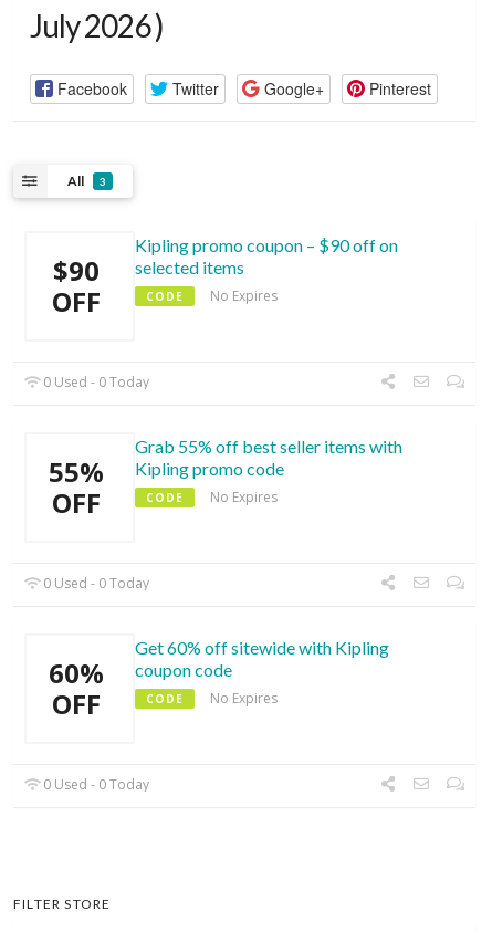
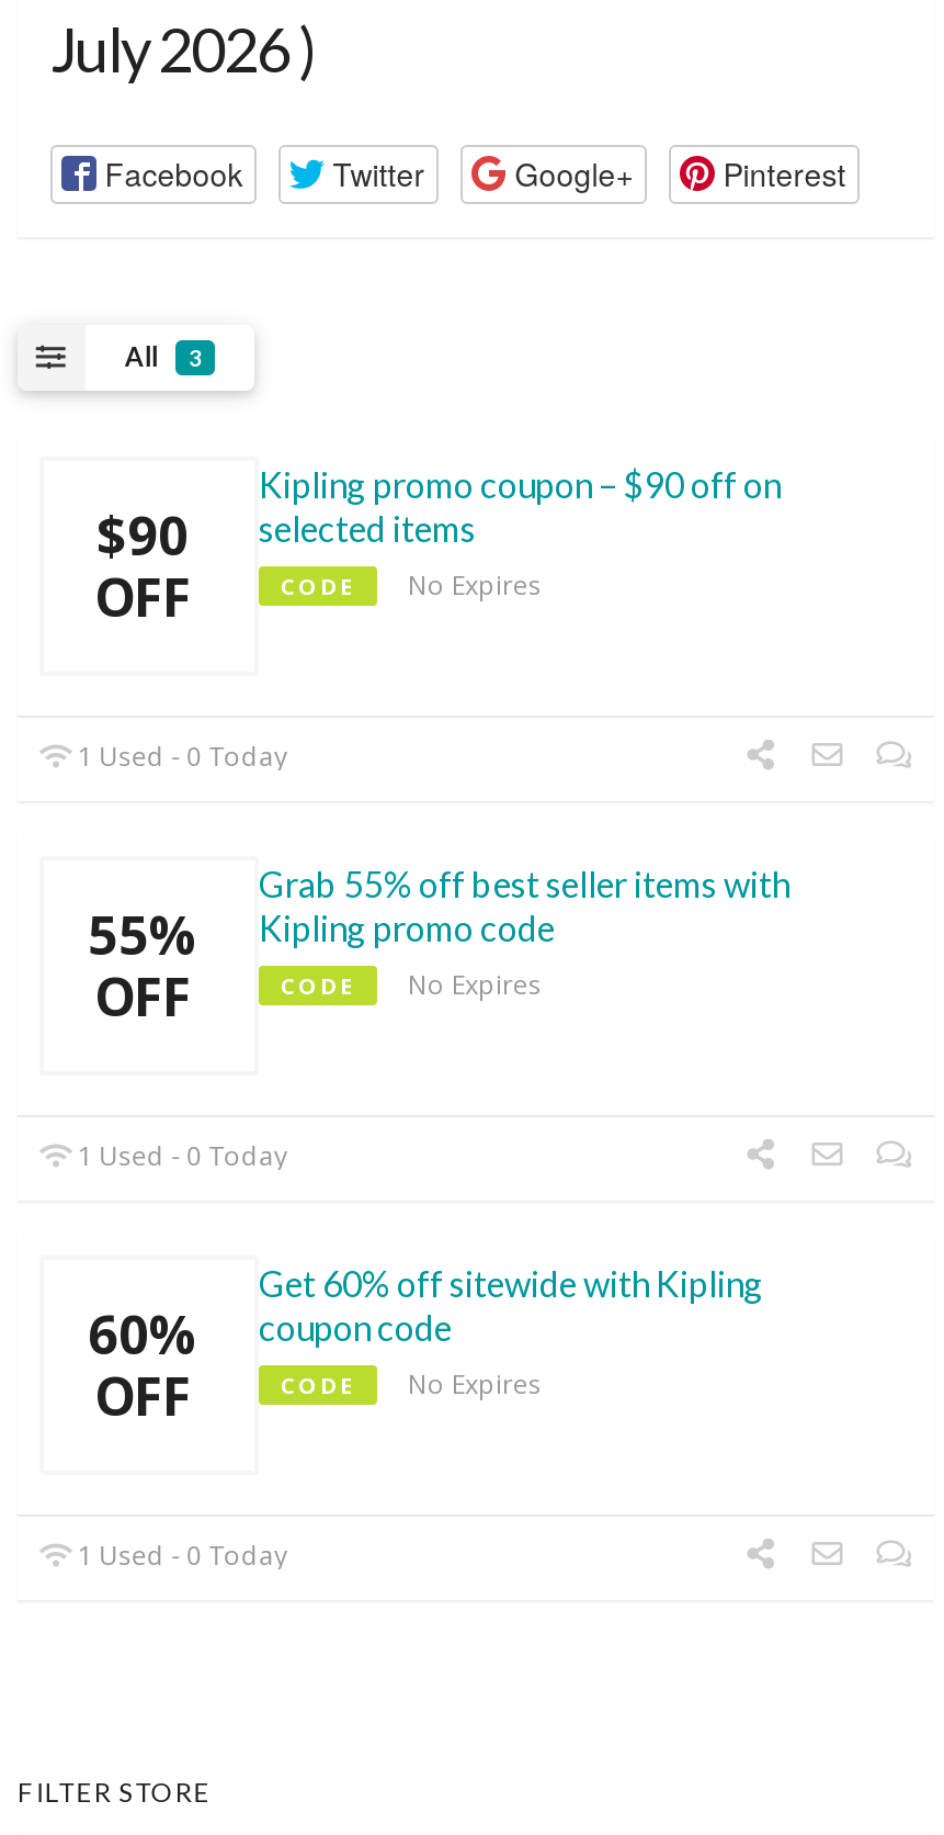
- 0 Used - 0 Today
+ 1 Used - 0 Today

- 0 Used - 0 Today
+ 1 Used - 0 Today

- 0 Used - 0 Today
+ 1 Used - 0 Today
